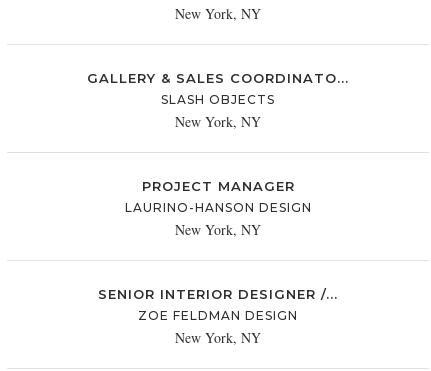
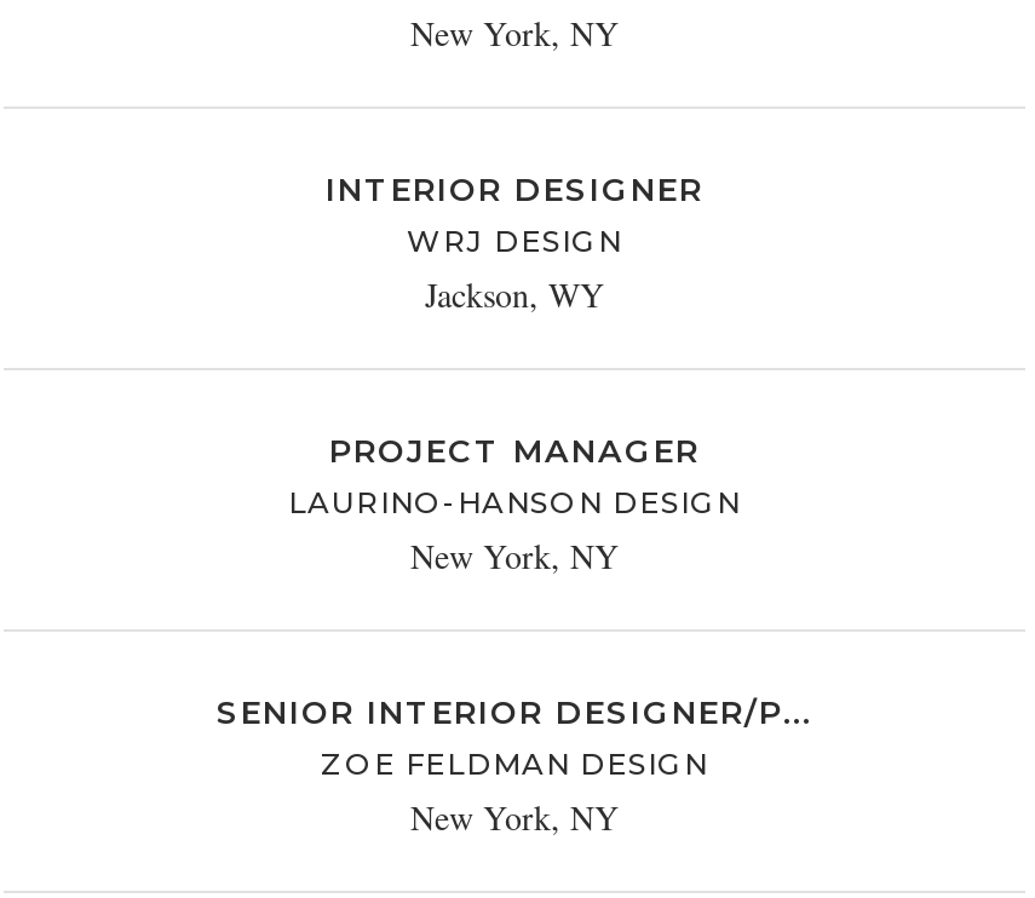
- GALLERY & SALES COORDINATO...
- SLASH OBJECTS
- New York, NY
+ INTERIOR DESIGNER
+ WRJ DESIGN
+ Jackson, WY

- SENIOR INTERIOR DESIGNER /...
+ SENIOR INTERIOR DESIGNER/P...
